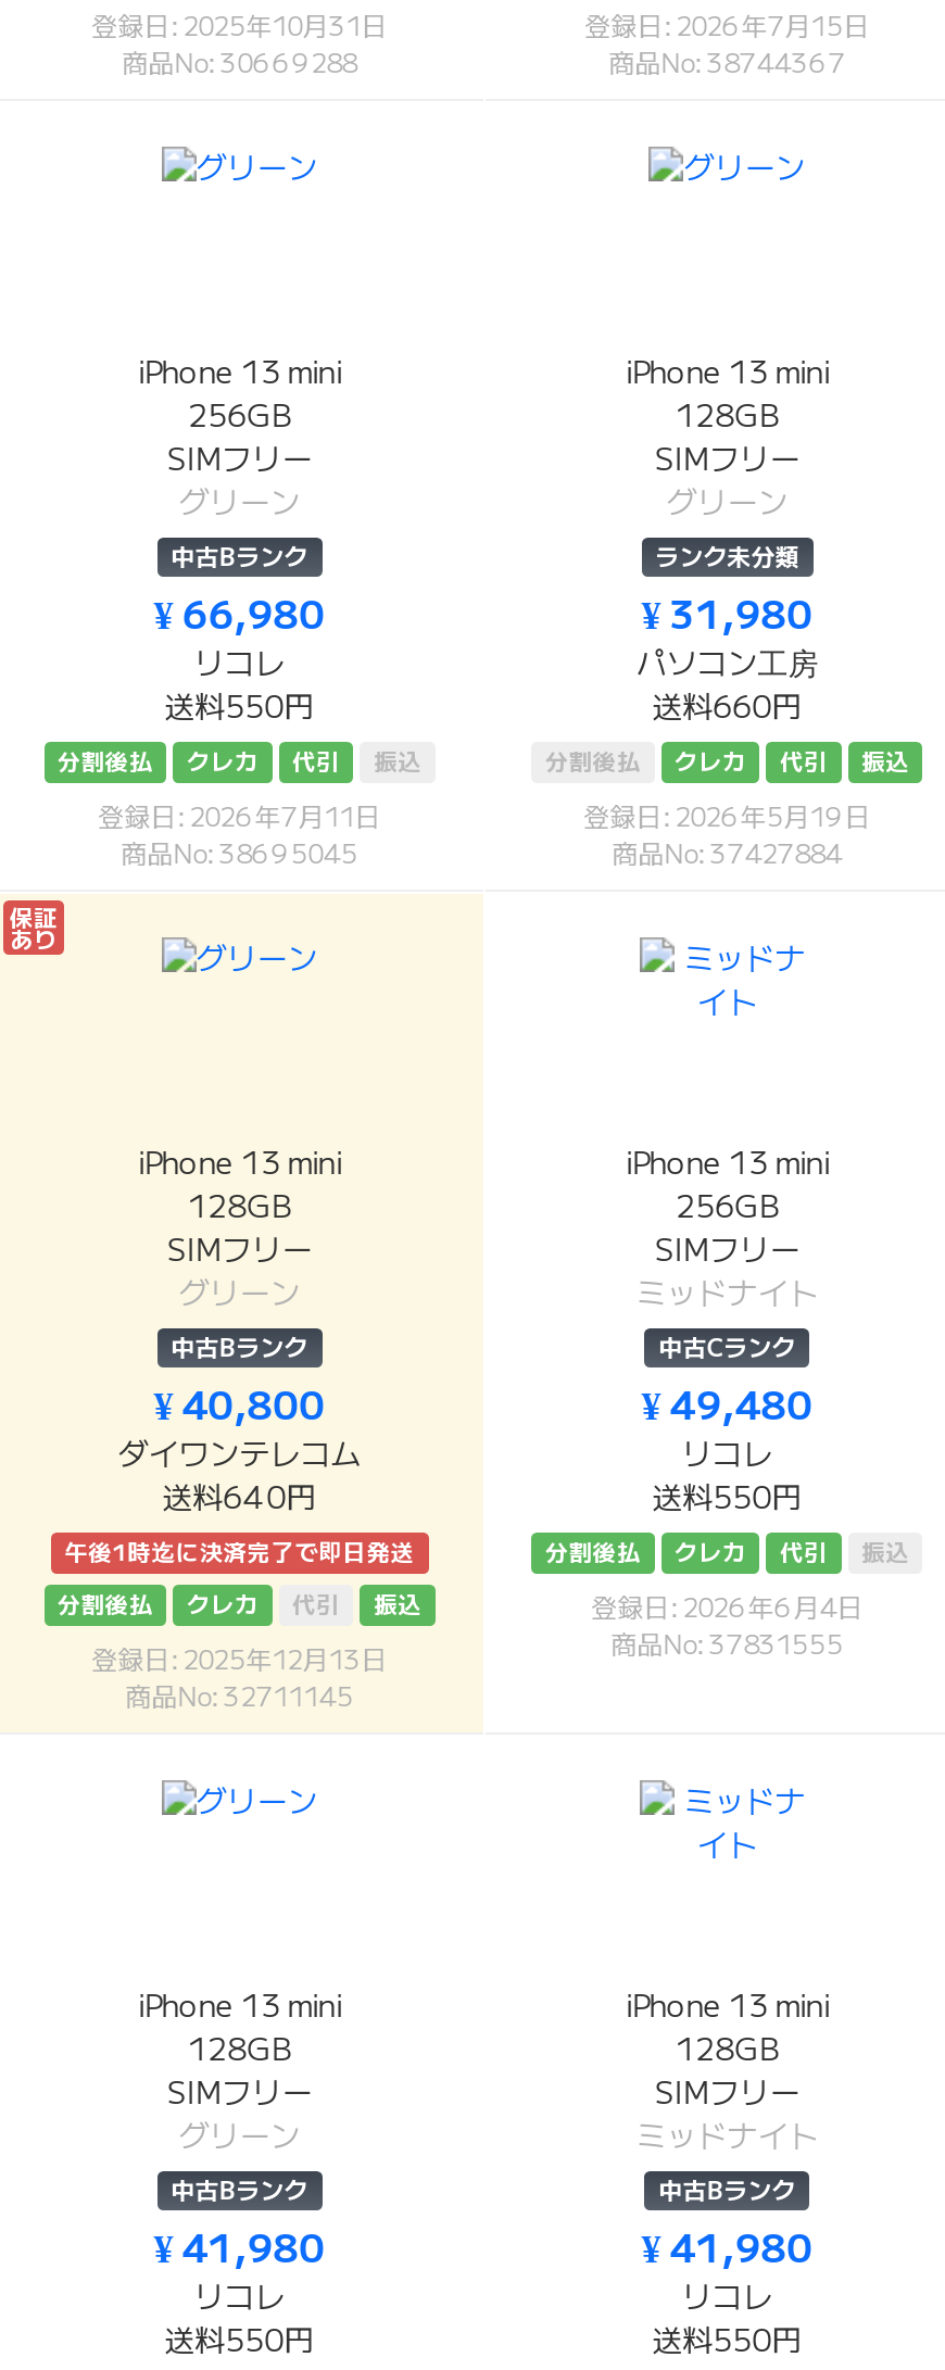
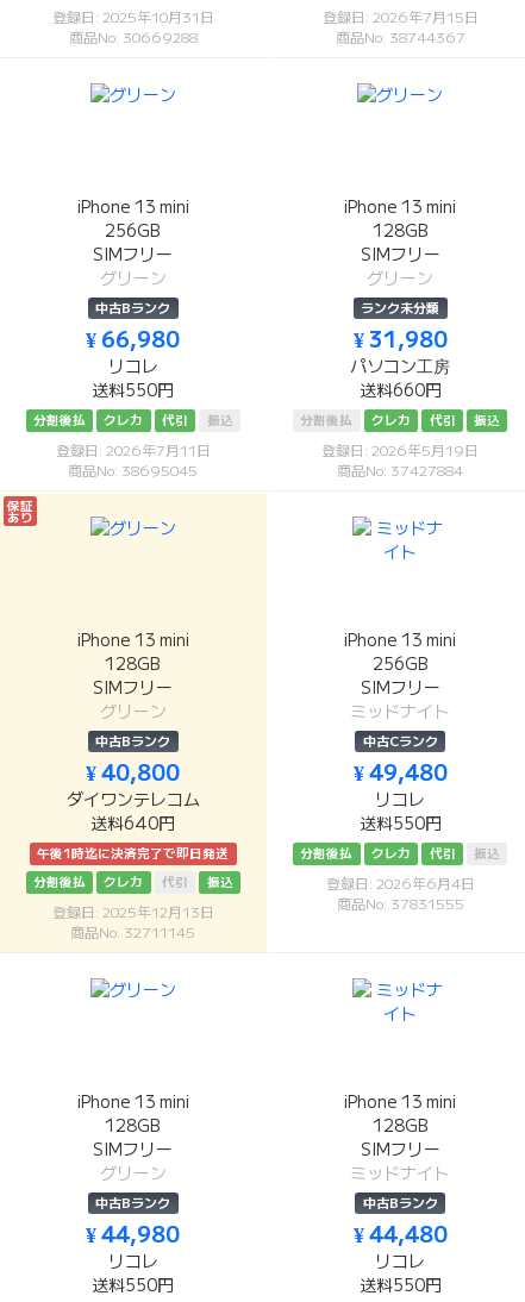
- ¥ 41,980
+ ¥ 44,980

- ¥ 41,980
+ ¥ 44,480
